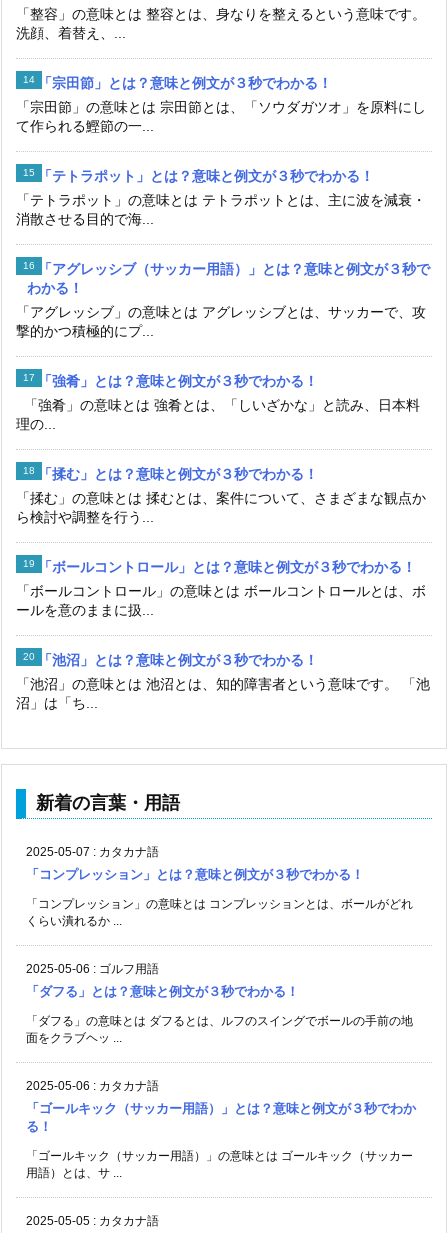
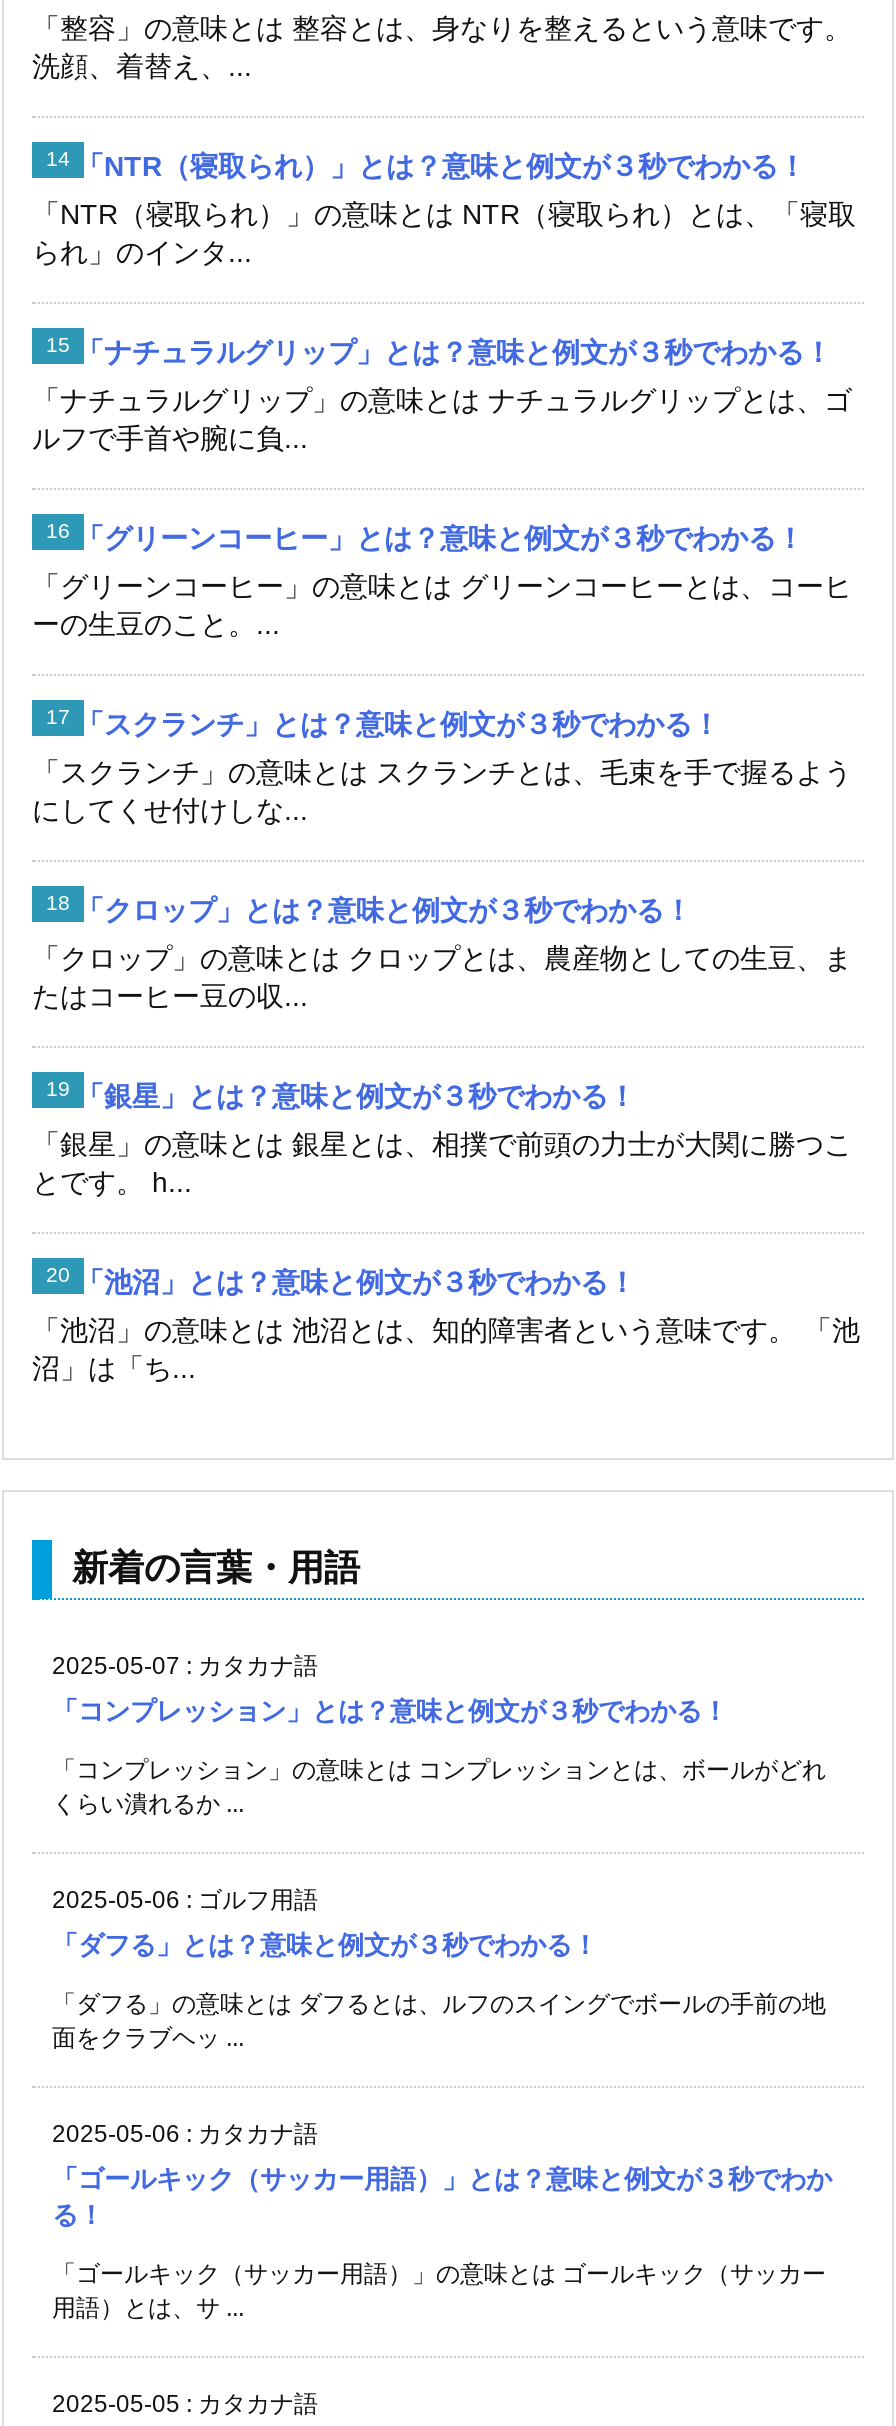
- 「宗田節」とは？意味と例文が３秒でわかる！
+ 「NTR（寝取られ）」とは？意味と例文が３秒でわかる！

- 「宗田節」の意味とは 宗田節とは、「ソウダガツオ」を原料にし
- て作られる鰹節の一...
+ 「NTR（寝取られ）」の意味とは NTR（寝取られ）とは、「寝取
+ られ」のインタ...

- 「テトラポット」とは？意味と例文が３秒でわかる！
+ 「ナチュラルグリップ」とは？意味と例文が３秒でわかる！

- 「テトラポット」の意味とは テトラポットとは、主に波を減衰・
- 消散させる目的で海...
+ 「ナチュラルグリップ」の意味とは ナチュラルグリップとは、ゴ
+ ルフで手首や腕に負...

- 「アグレッシブ（サッカー用語）」とは？意味と例文が３秒で
- わかる！
+ 「グリーンコーヒー」とは？意味と例文が３秒でわかる！

- 「アグレッシブ」の意味とは アグレッシブとは、サッカーで、攻
- 撃的かつ積極的にプ...
+ 「グリーンコーヒー」の意味とは グリーンコーヒーとは、コーヒ
+ ーの生豆のこと。...

- 「強肴」とは？意味と例文が３秒でわかる！
+ 「スクランチ」とは？意味と例文が３秒でわかる！

- 「強肴」の意味とは 強肴とは、「しいざかな」と読み、日本料
- 理の...
+ 「スクランチ」の意味とは スクランチとは、毛束を手で握るよう
+ にしてくせ付けしな...

- 「揉む」とは？意味と例文が３秒でわかる！
+ 「クロップ」とは？意味と例文が３秒でわかる！

- 「揉む」の意味とは 揉むとは、案件について、さまざまな観点か
- ら検討や調整を行う...
+ 「クロップ」の意味とは クロップとは、農産物としての生豆、ま
+ たはコーヒー豆の収...

- 「ボールコントロール」とは？意味と例文が３秒でわかる！
+ 「銀星」とは？意味と例文が３秒でわかる！

- 「ボールコントロール」の意味とは ボールコントロールとは、ボ
- ールを意のままに扱...
+ 「銀星」の意味とは 銀星とは、相撲で前頭の力士が大関に勝つこ
+ とです。 h...
